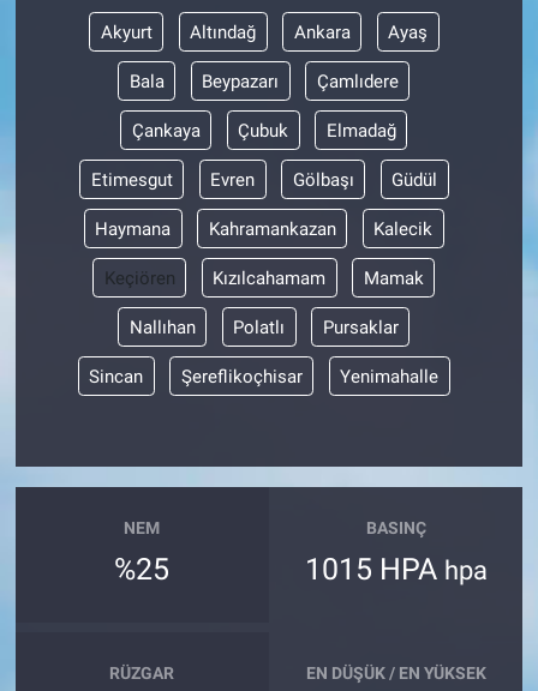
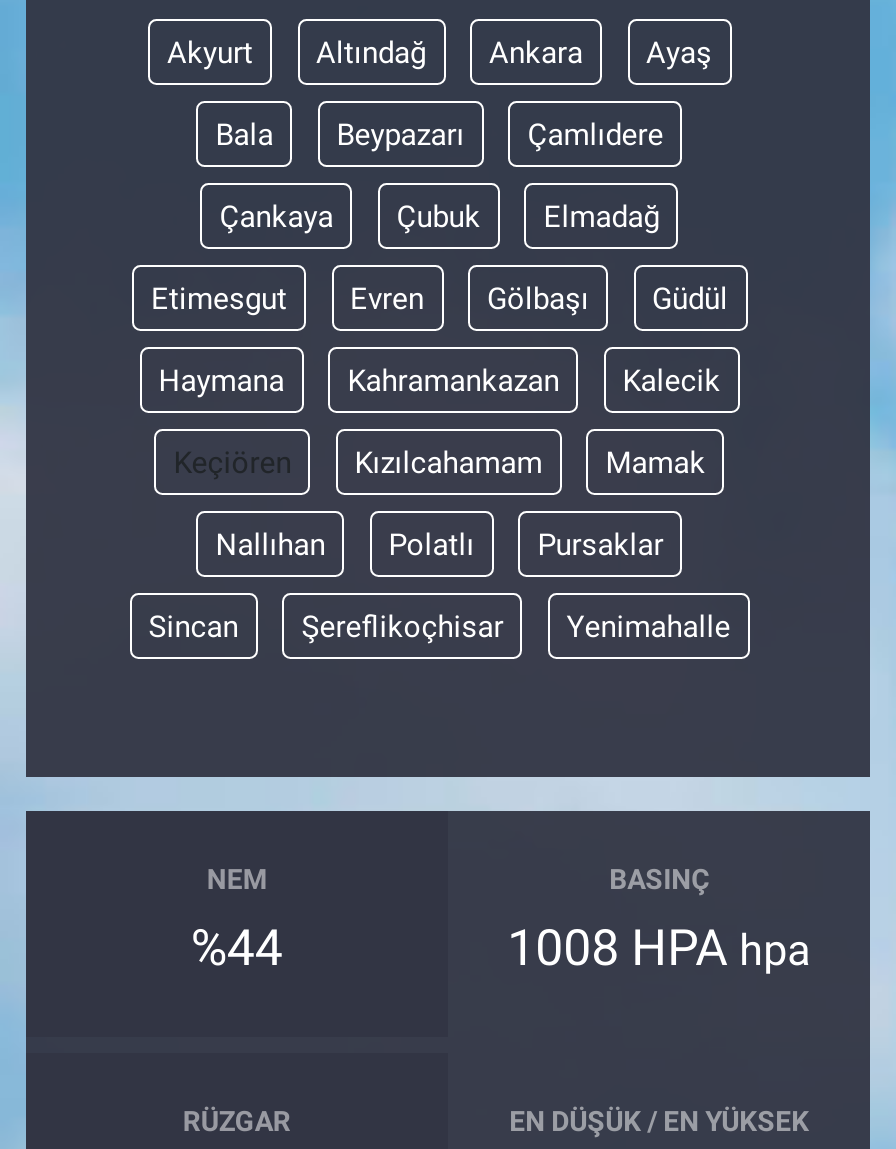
- %25
+ %44

- 1015 HPA hpa
+ 1008 HPA hpa
